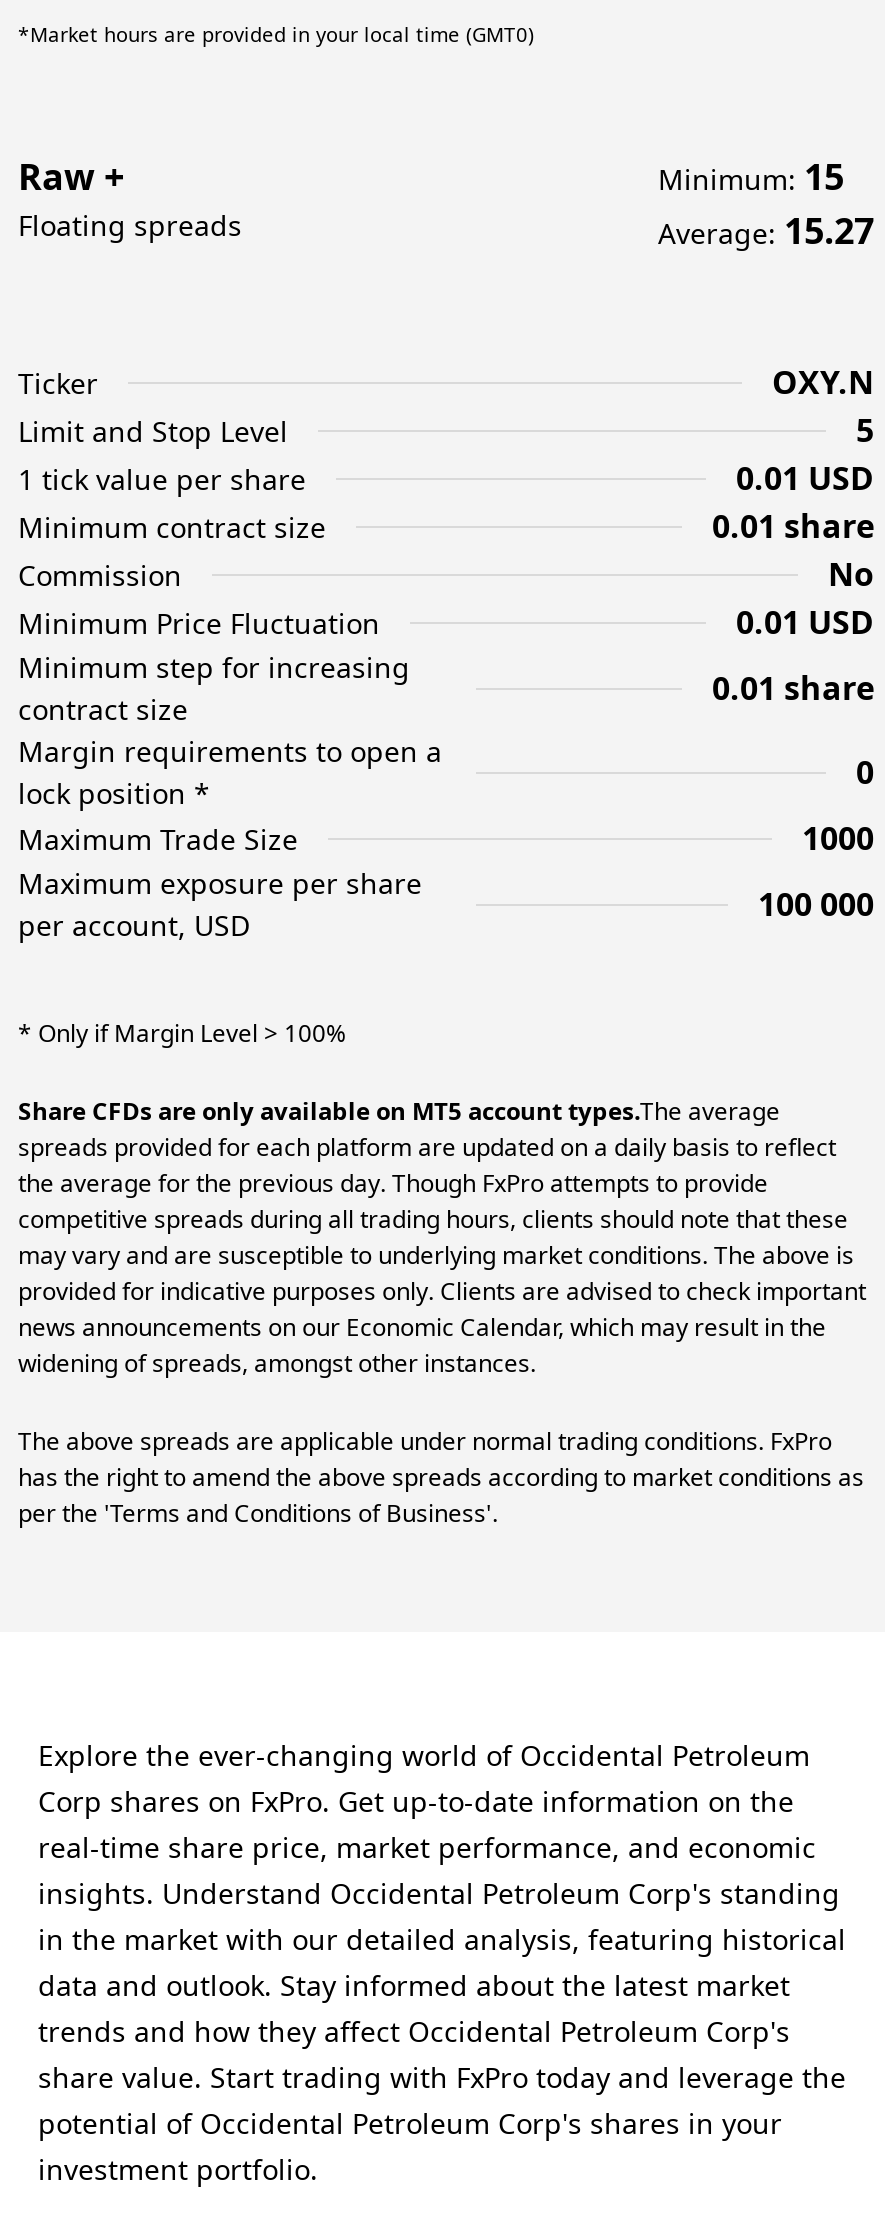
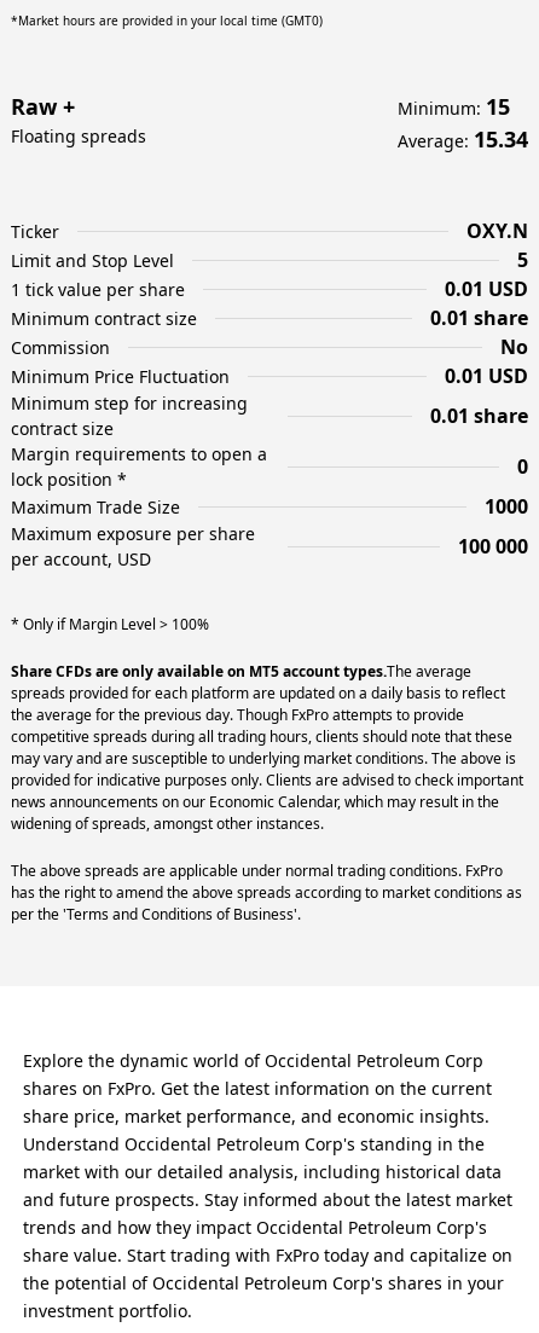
- Average: 15.27
+ Average: 15.34

- Explore the ever-changing world of Occidental Petroleum
- Corp shares on FxPro. Get up-to-date information on the
- real-time share price, market performance, and economic
- insights. Understand Occidental Petroleum Corp's standing
- in the market with our detailed analysis, featuring historical
- data and outlook. Stay informed about the latest market
- trends and how they affect Occidental Petroleum Corp's
- share value. Start trading with FxPro today and leverage the
- potential of Occidental Petroleum Corp's shares in your
+ Explore the dynamic world of Occidental Petroleum Corp
+ shares on FxPro. Get the latest information on the current
+ share price, market performance, and economic insights.
+ Understand Occidental Petroleum Corp's standing in the
+ market with our detailed analysis, including historical data
+ and future prospects. Stay informed about the latest market
+ trends and how they impact Occidental Petroleum Corp's
+ share value. Start trading with FxPro today and capitalize on
+ the potential of Occidental Petroleum Corp's shares in your
